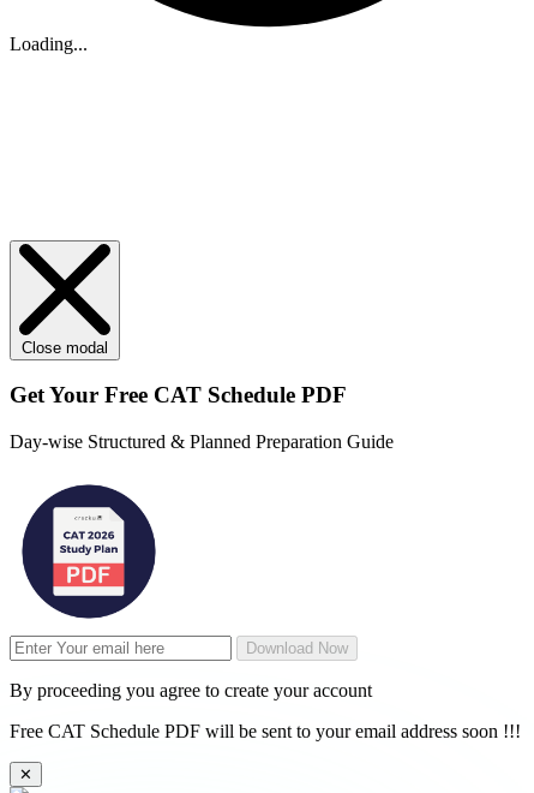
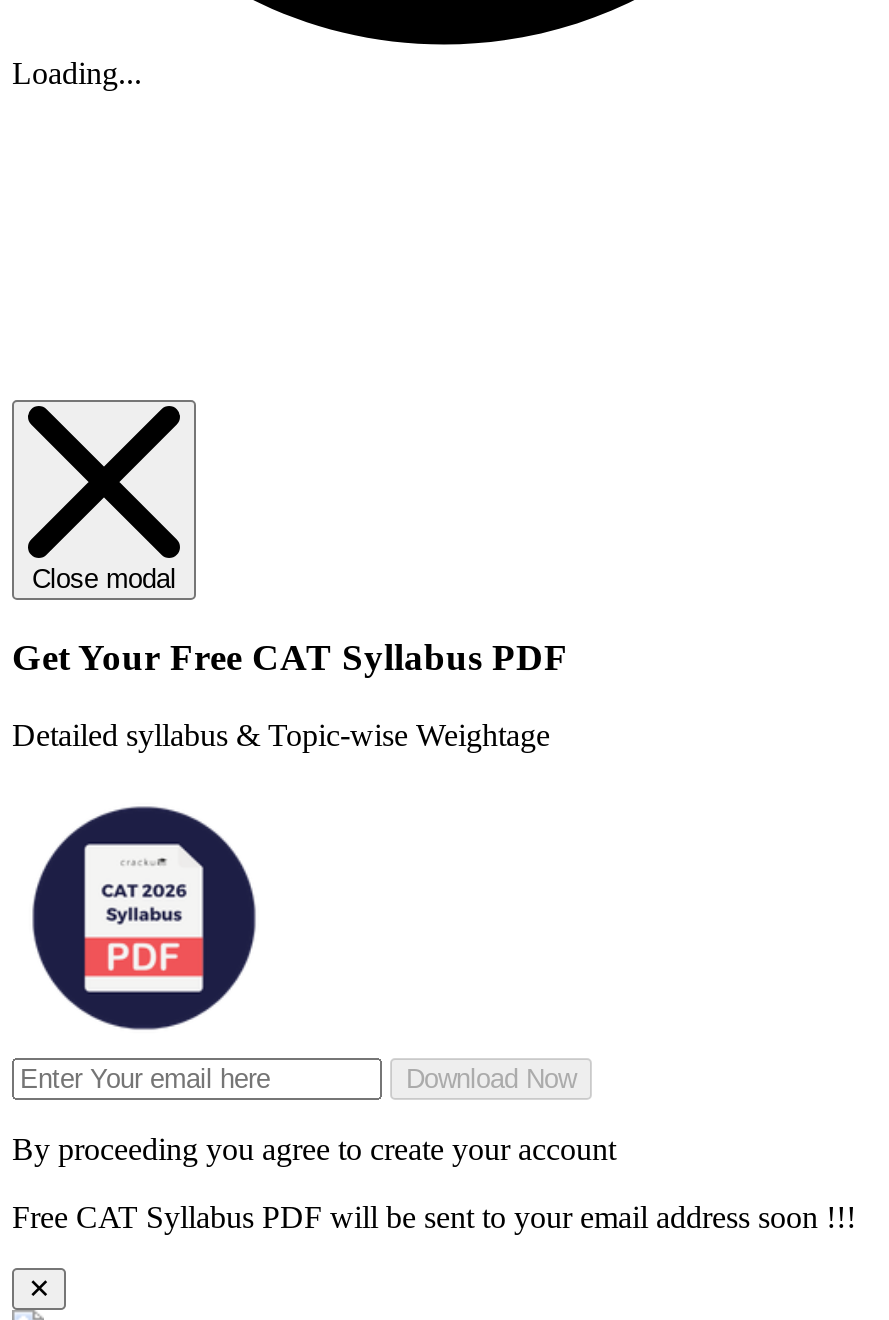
- Get Your Free CAT Schedule PDF
+ Get Your Free CAT Syllabus PDF

- Day-wise Structured & Planned Preparation Guide
+ Detailed syllabus & Topic-wise Weightage

- Free CAT Schedule PDF will be sent to your email address soon !!!
+ Free CAT Syllabus PDF will be sent to your email address soon !!!
